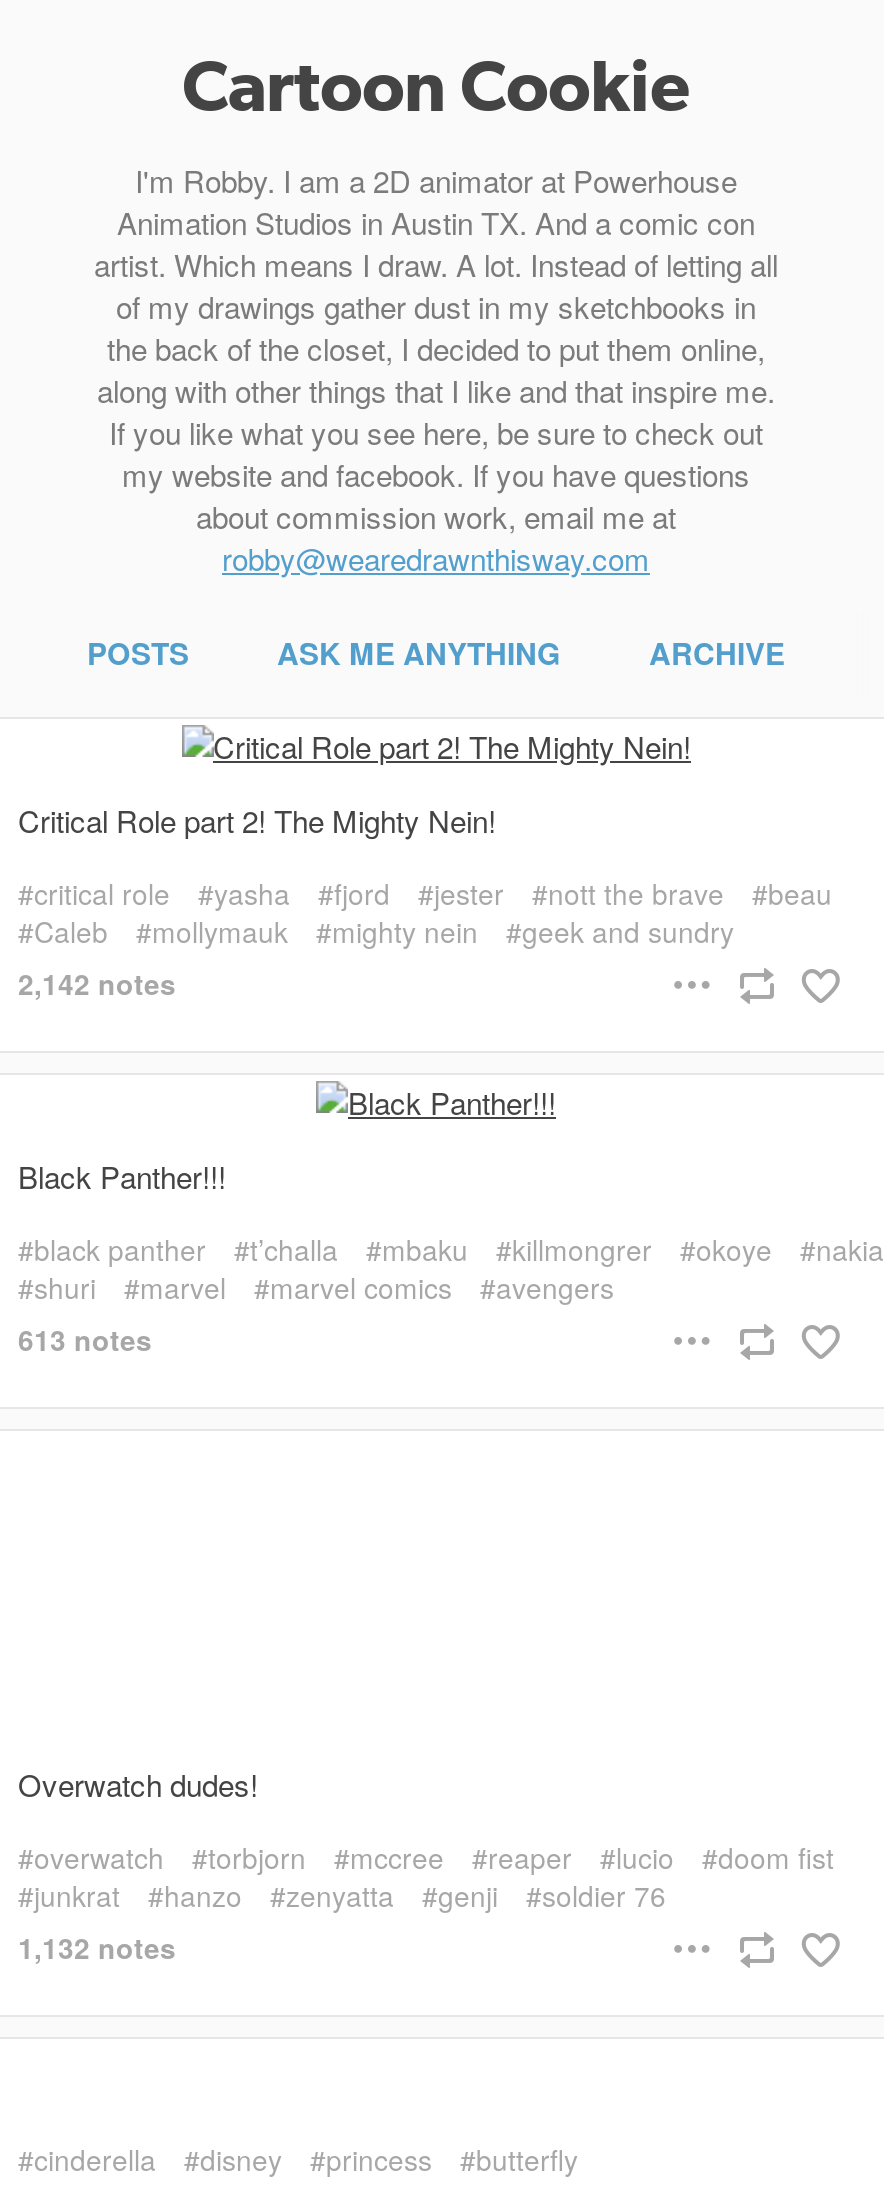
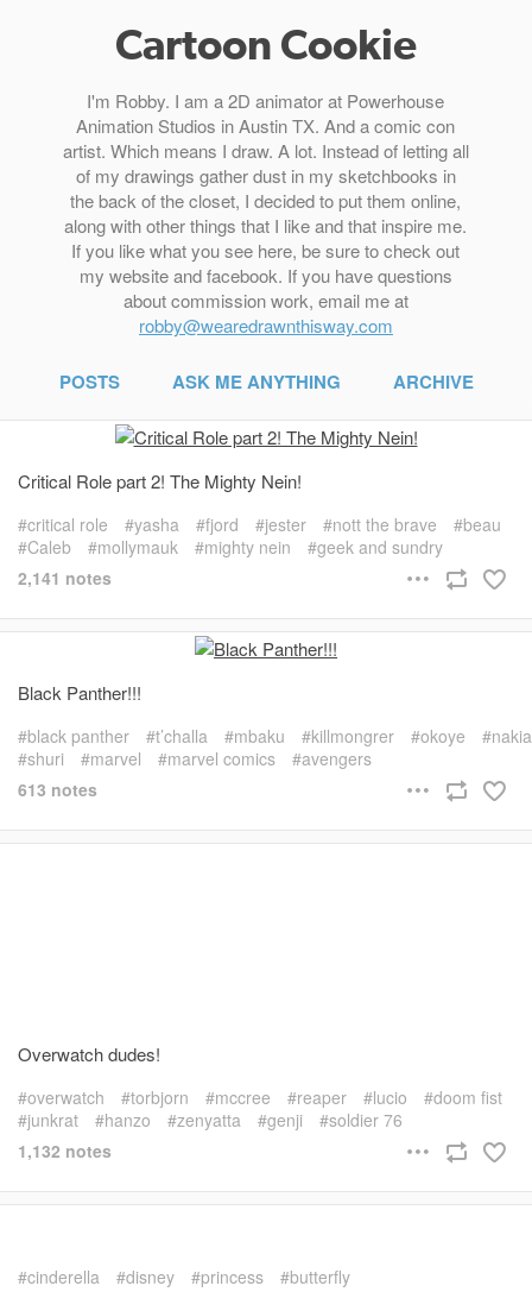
- 2,142 notes
+ 2,141 notes
